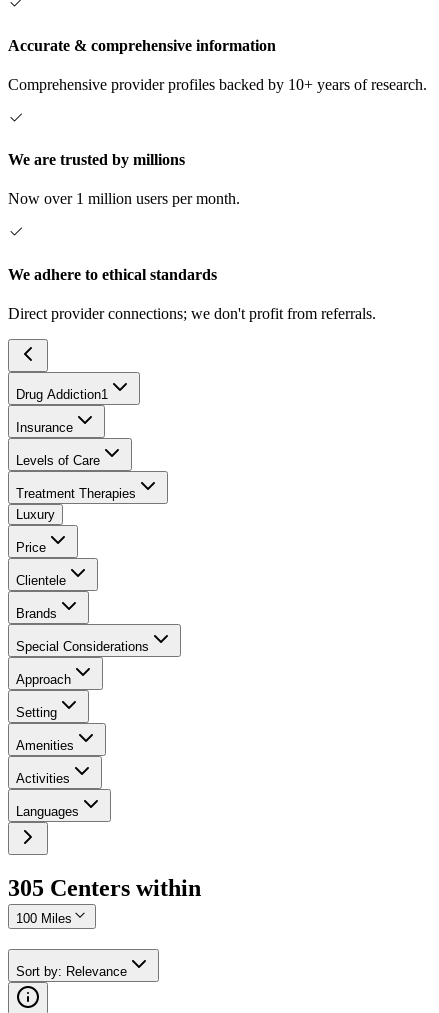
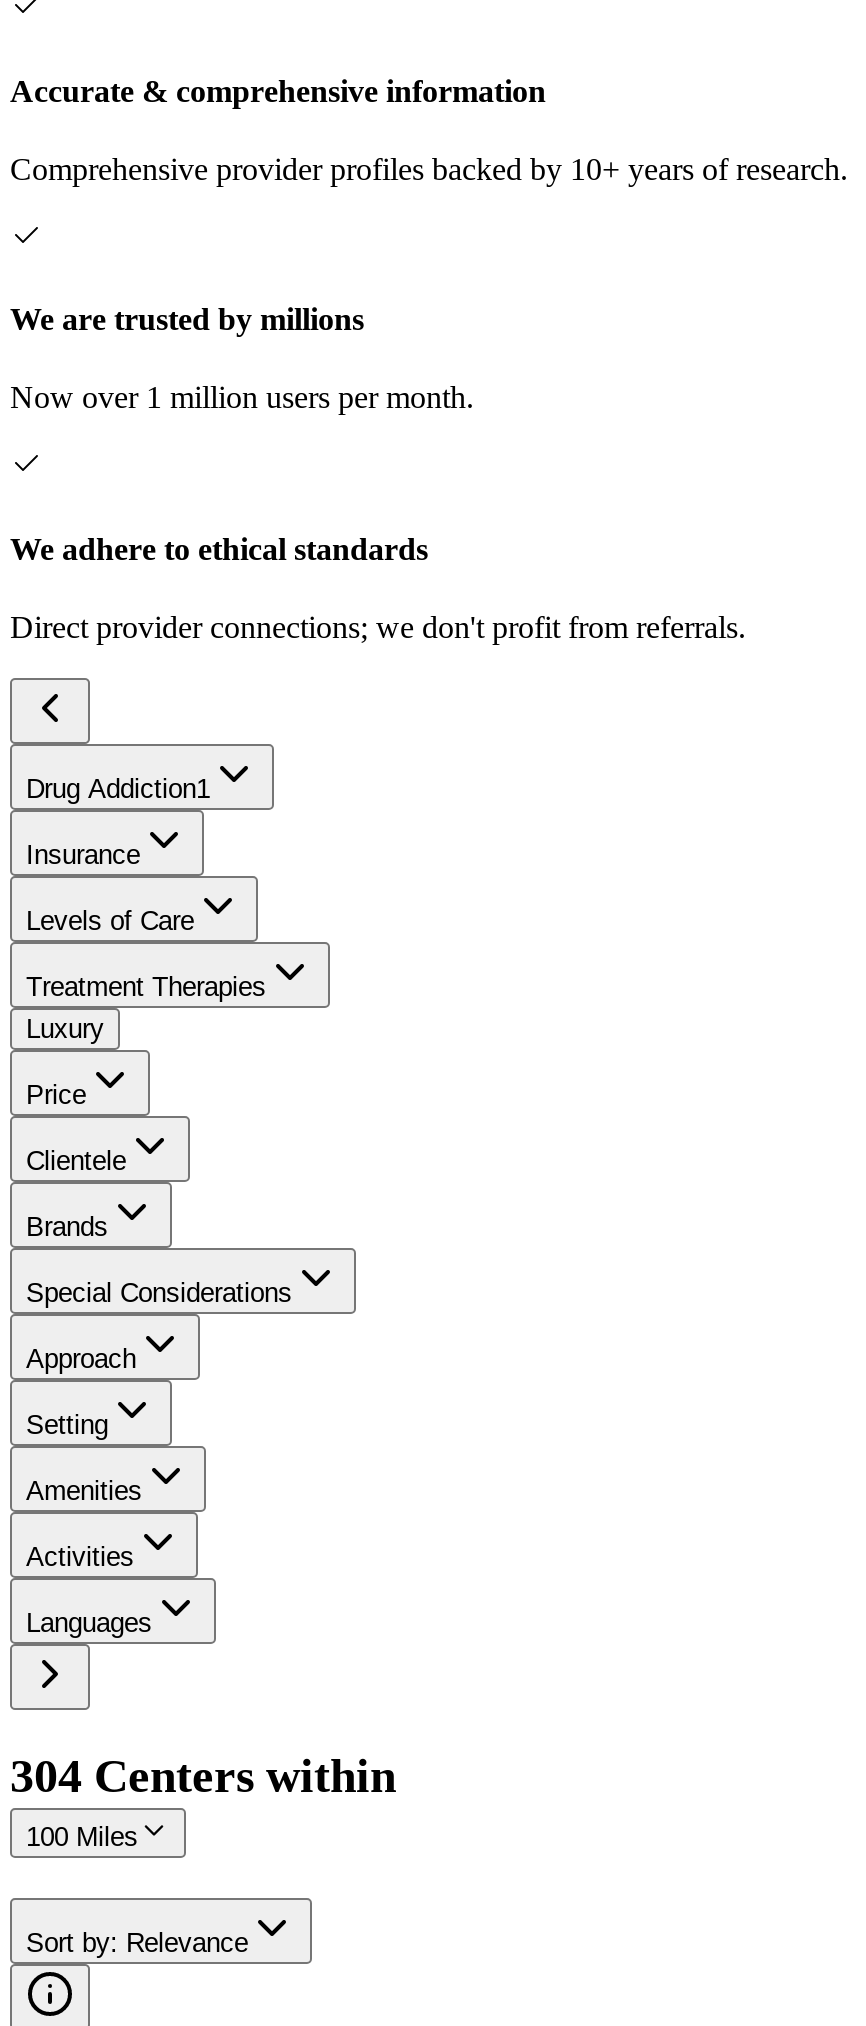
- 305 Centers within
+ 304 Centers within
